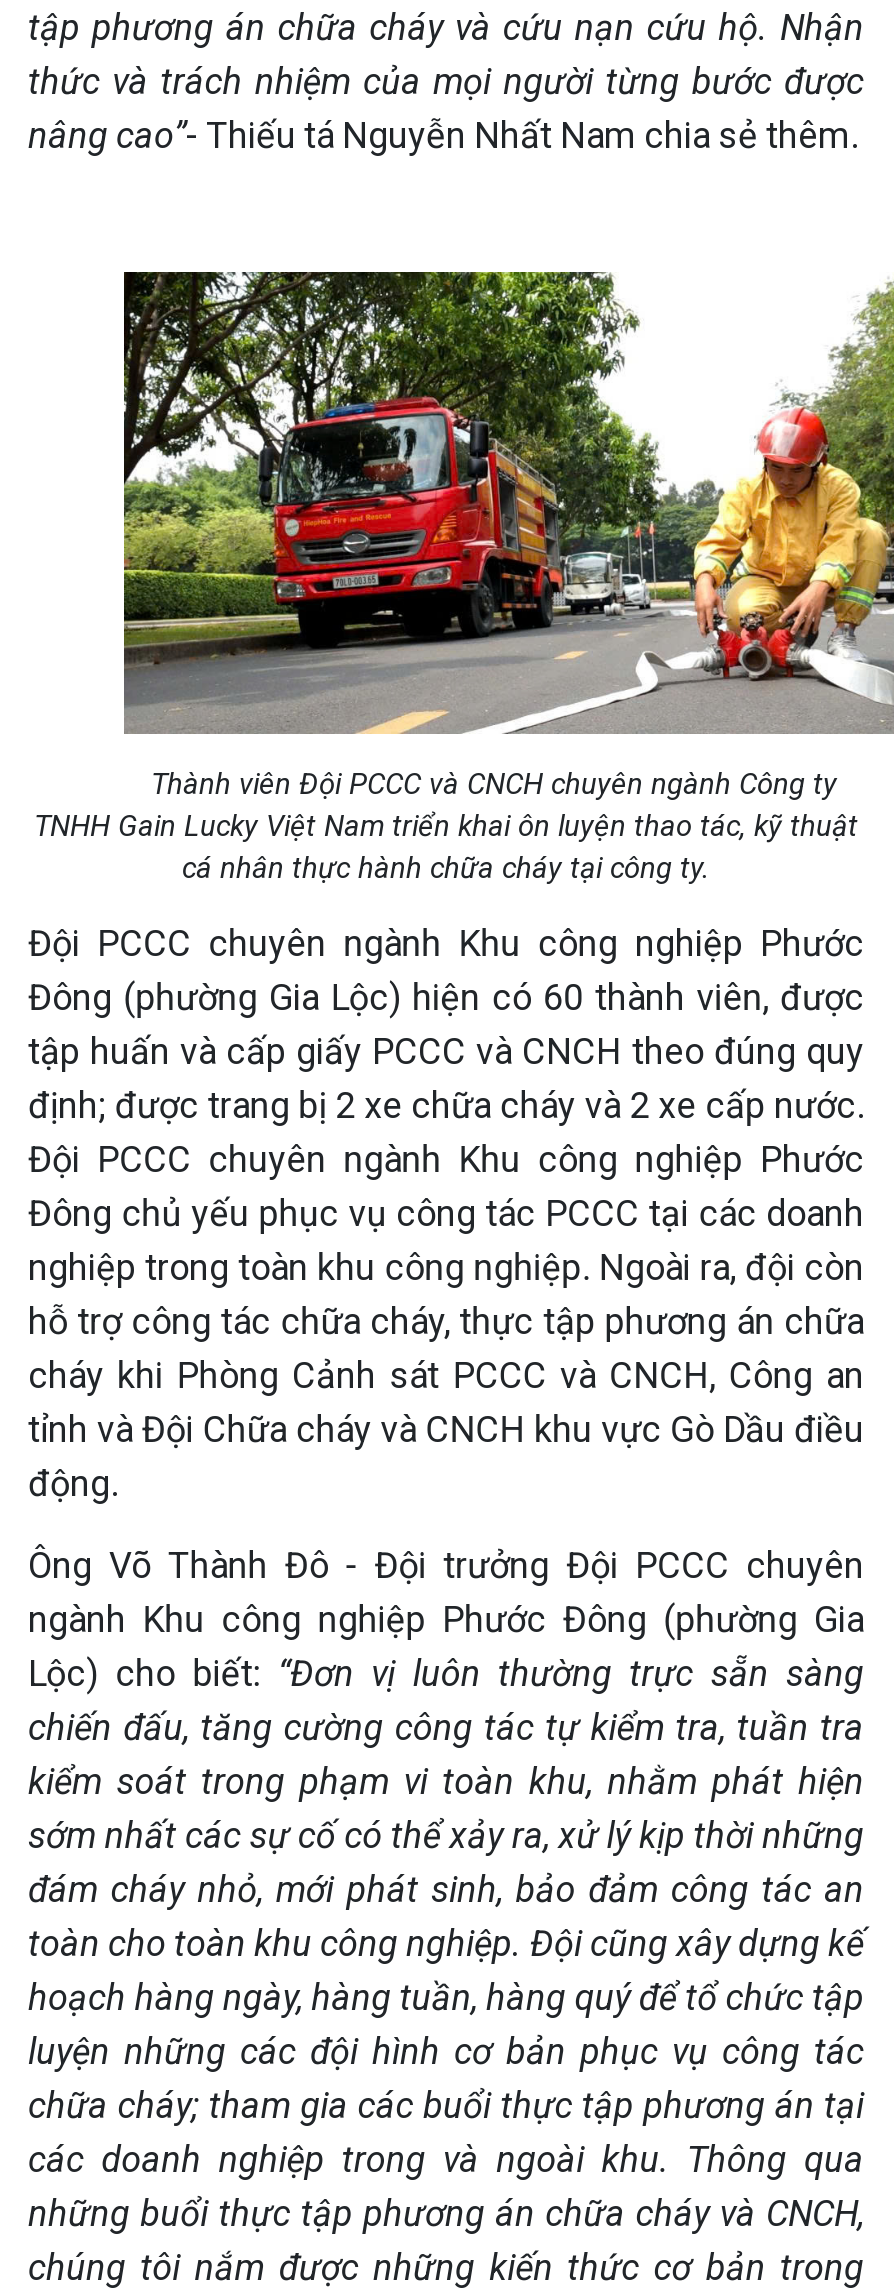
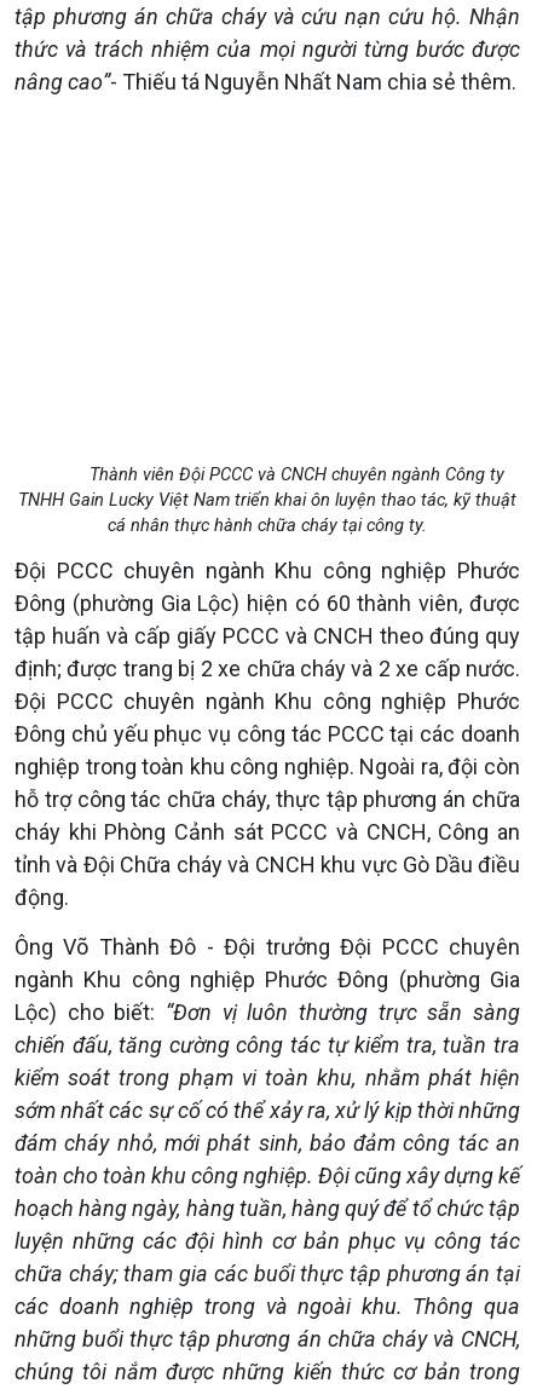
- [image]
